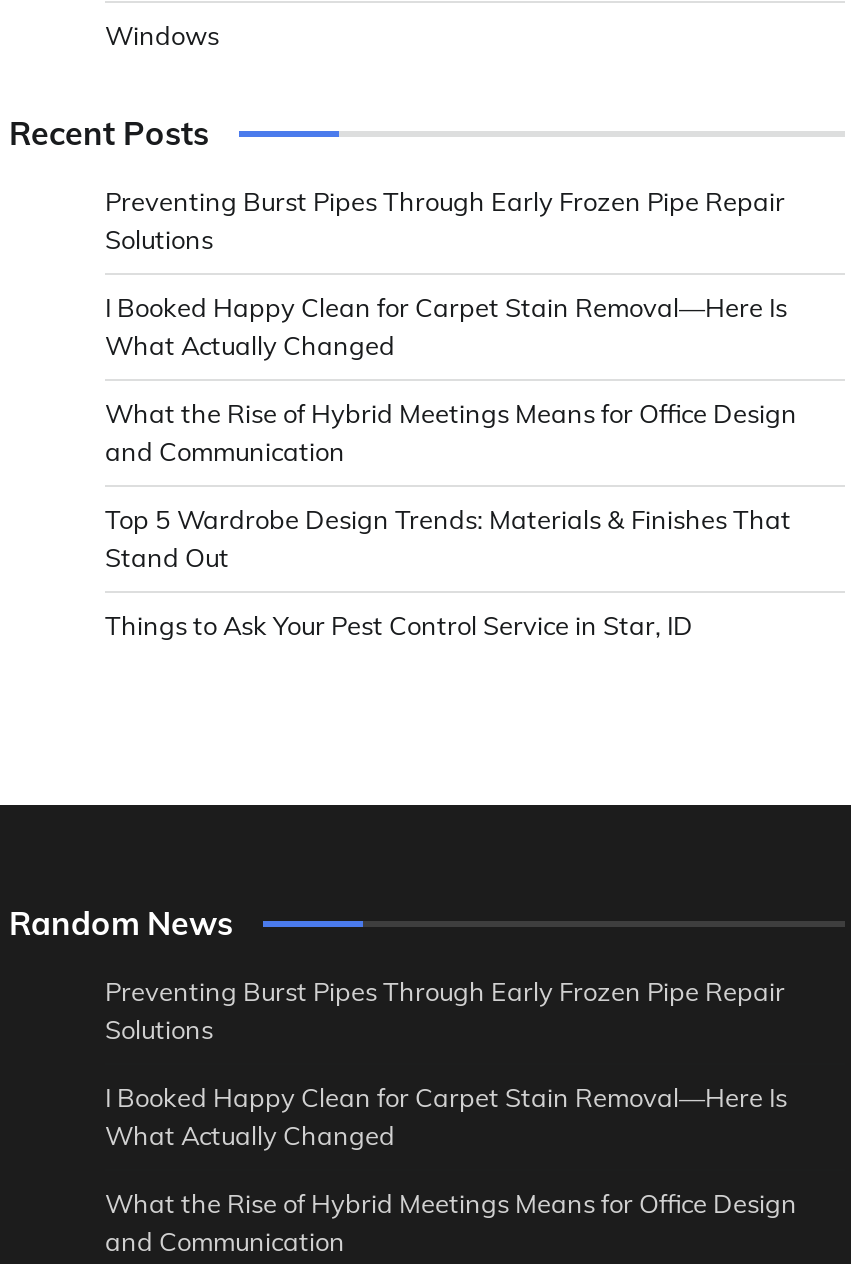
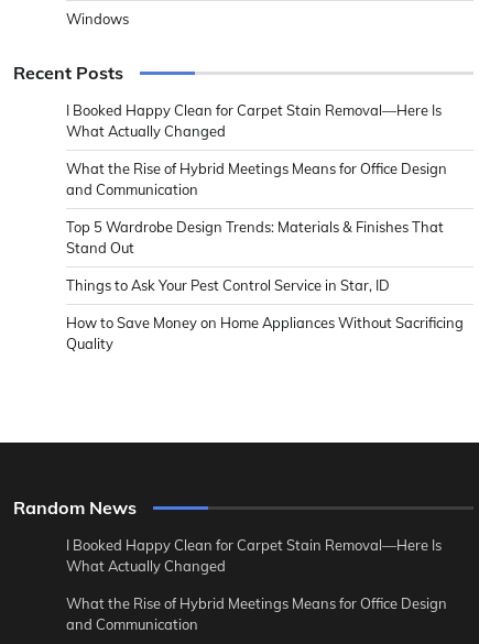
- Preventing Burst Pipes Through Early Frozen Pipe Repair
- Solutions

+ How to Save Money on Home Appliances Without Sacrificing
+ Quality

- Preventing Burst Pipes Through Early Frozen Pipe Repair
- Solutions
